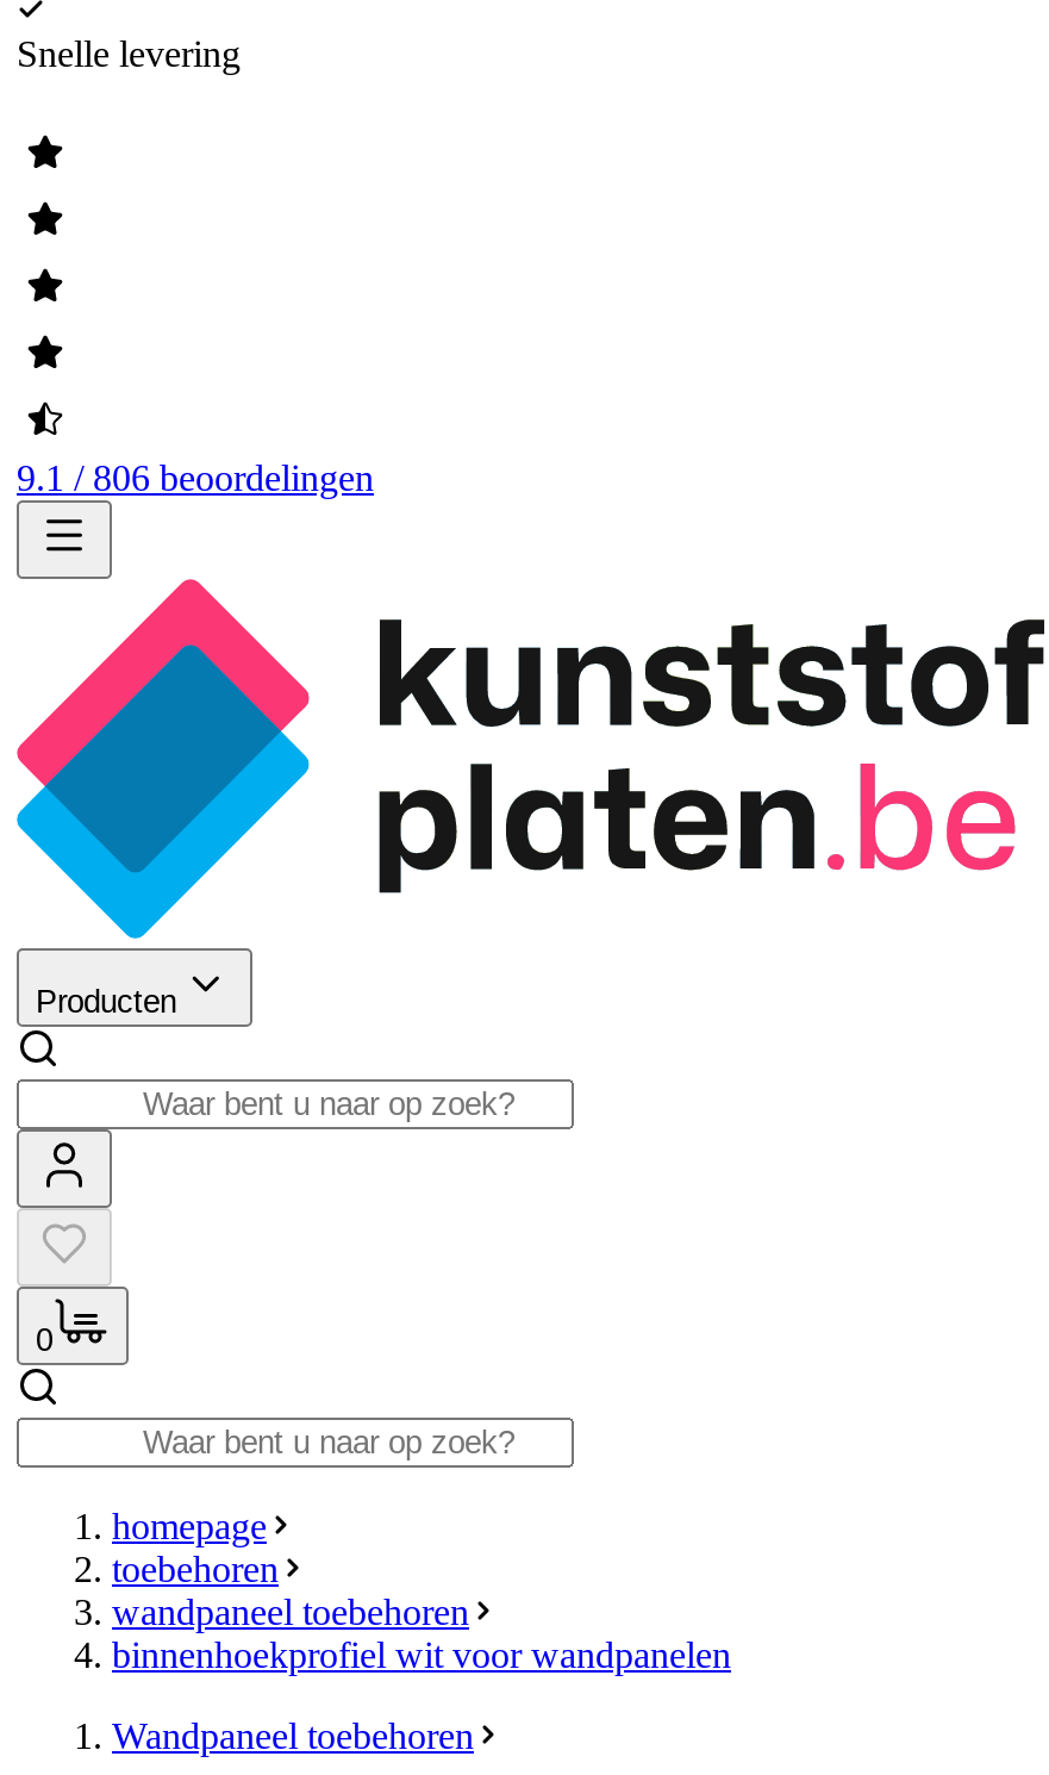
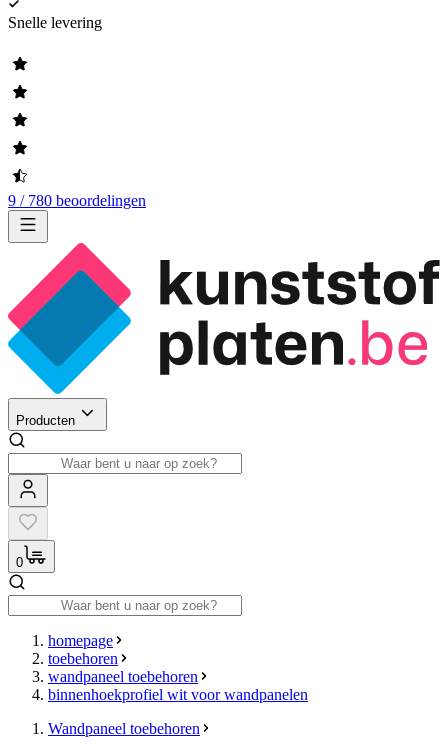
- 9.1 / 806 beoordelingen
+ 9 / 780 beoordelingen
